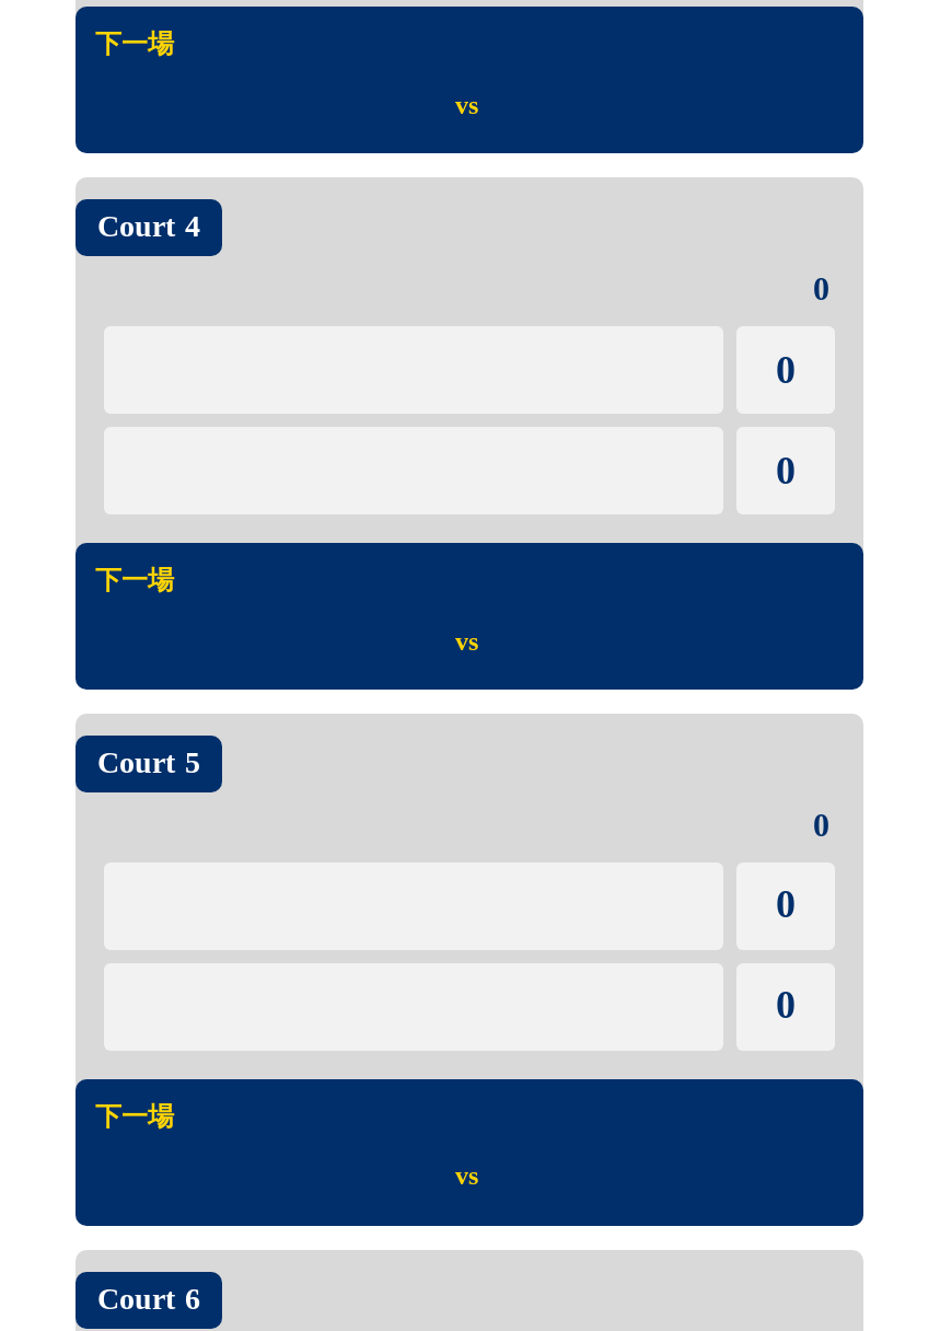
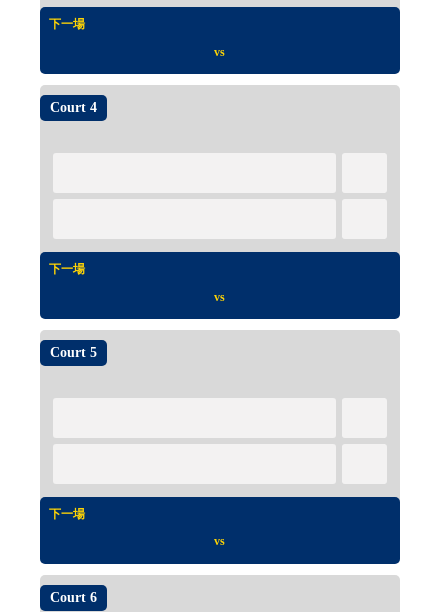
- 0
- 0
- 0

- 0
- 0
- 0
